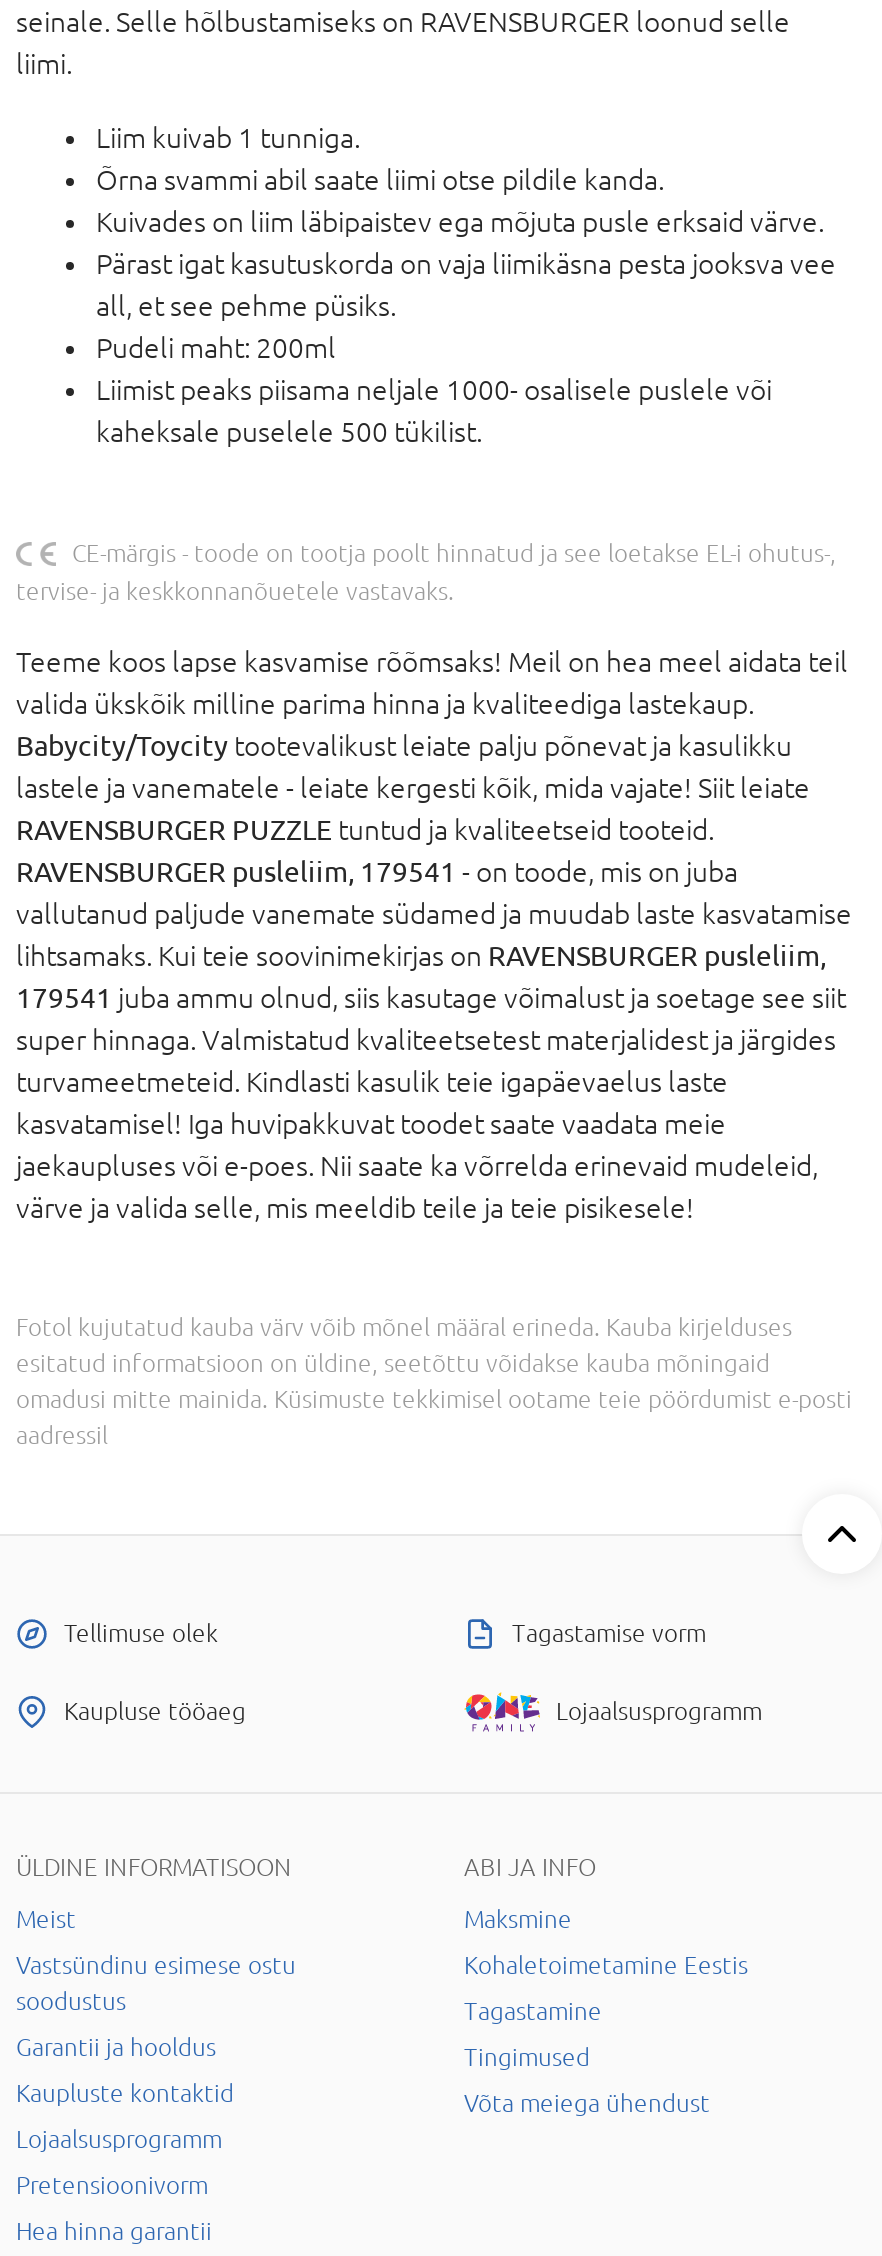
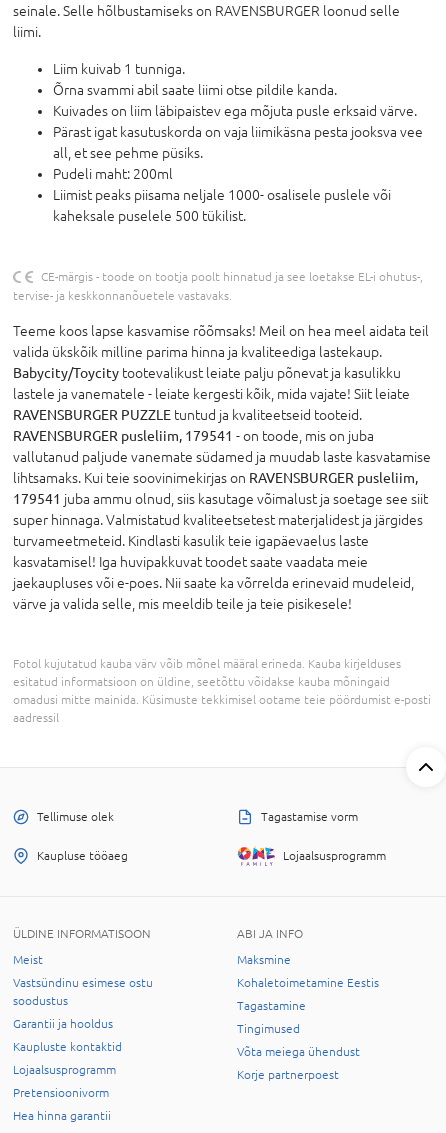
+ Korje partnerpoest
